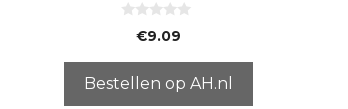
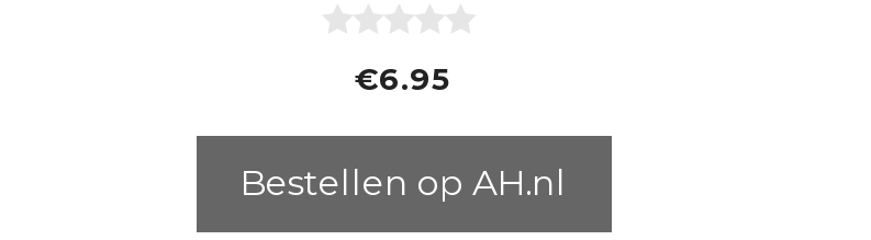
- €9.09
+ €6.95
